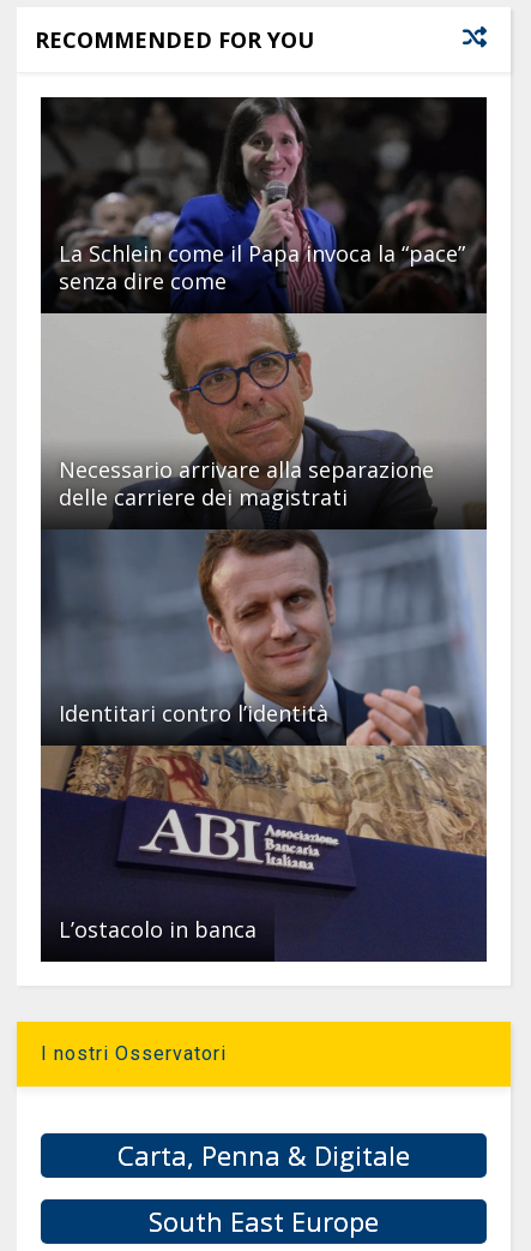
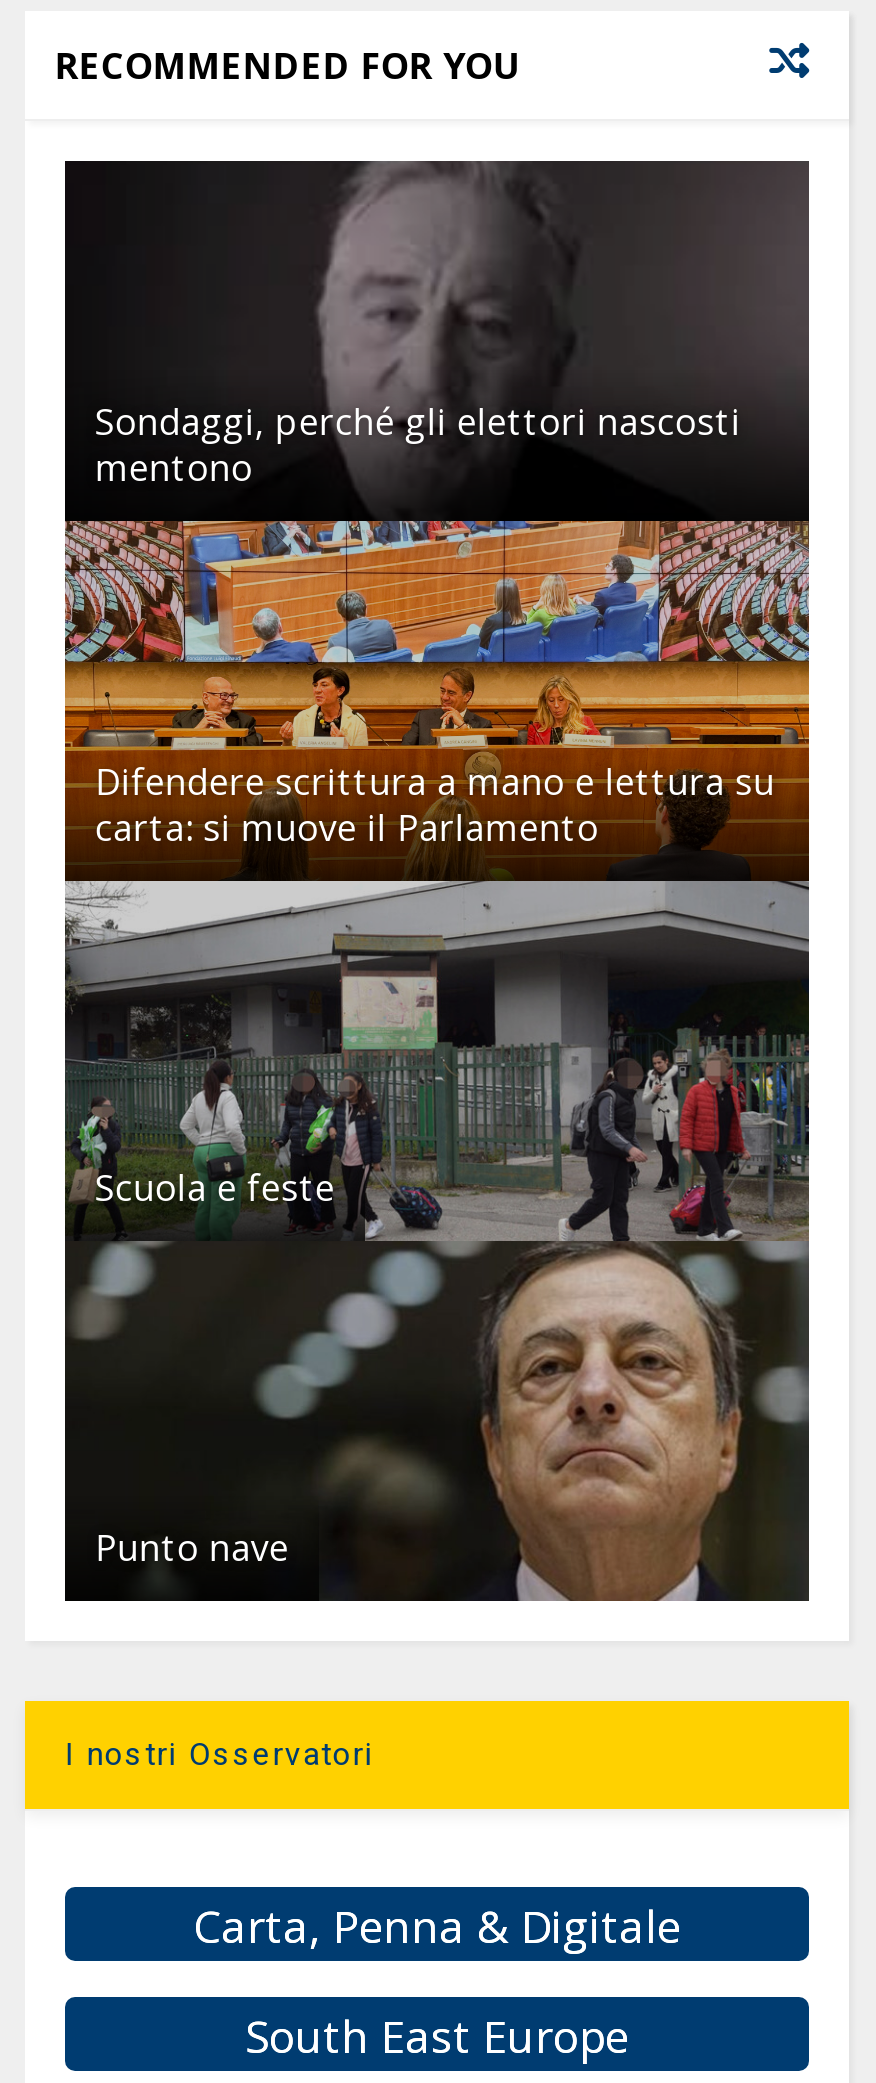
- [image]
- La Schlein come il Papa invoca la “pace”
- senza dire come
+ [image]
+ Sondaggi, perché gli elettori nascosti
+ mentono

- [image]
- Necessario arrivare alla separazione
- delle carriere dei magistrati
+ [image]
+ Difendere scrittura a mano e lettura su
+ carta: si muove il Parlamento

- Identitari contro l’identità
+ Scuola e feste

- L’ostacolo in banca
+ Punto nave
